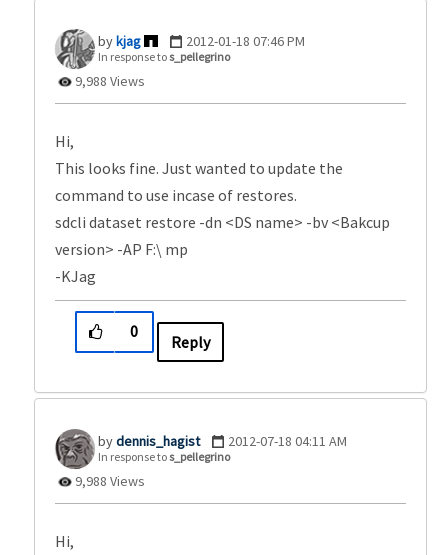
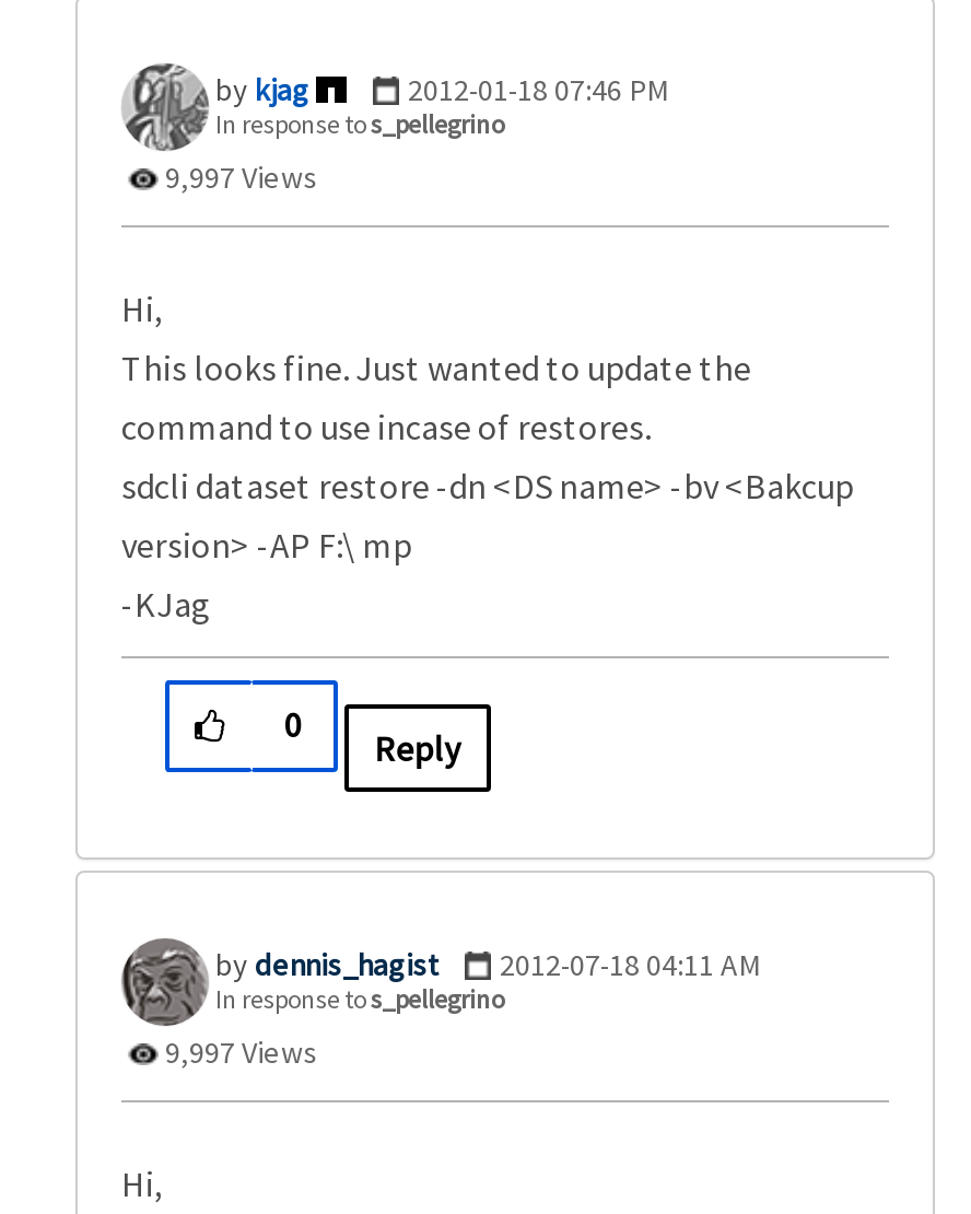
- 9,988 Views
+ 9,997 Views

- 9,988 Views
+ 9,997 Views
